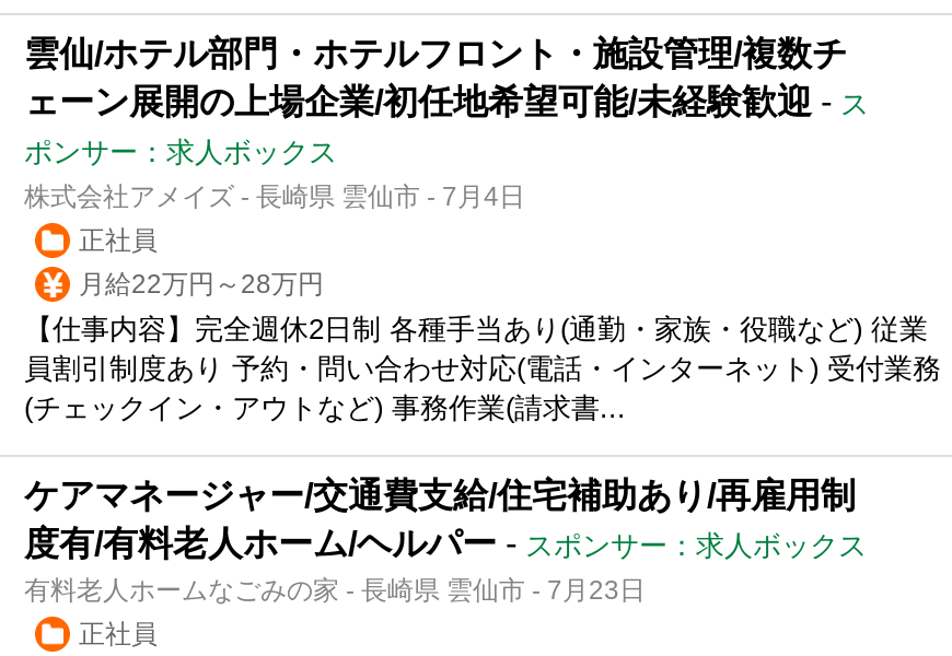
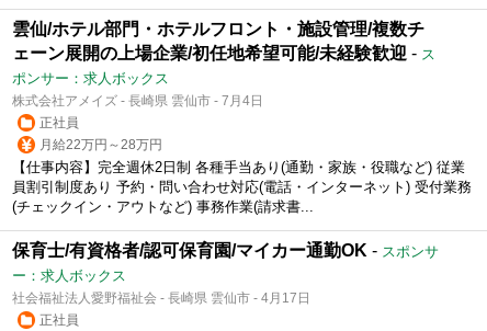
- ケアマネージャー/交通費支給/住宅補助あり/再雇用制
- 度有/有料老人ホーム/ヘルパー-スポンサー：求人ボックス
- 有料老人ホームなごみの家 - 長崎県 雲仙市 - 7月23日
+ 保育士/有資格者/認可保育園/マイカー通勤OK -スポンサ
+ ー：求人ボックス
+ 社会福祉法人愛野福祉会 - 長崎県 雲仙市 - 4月17日
